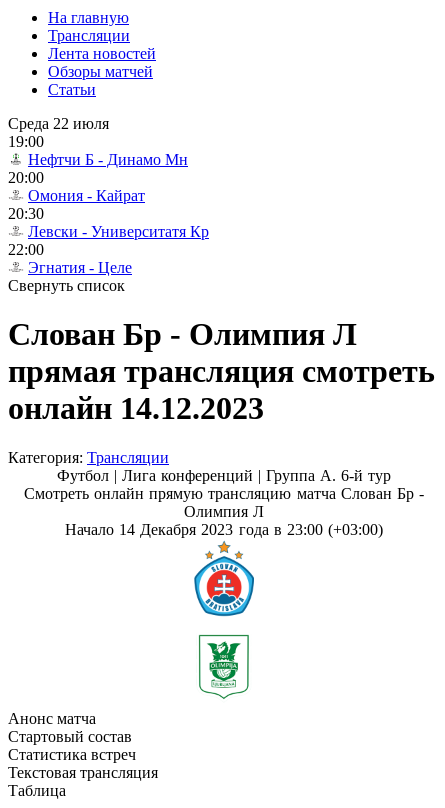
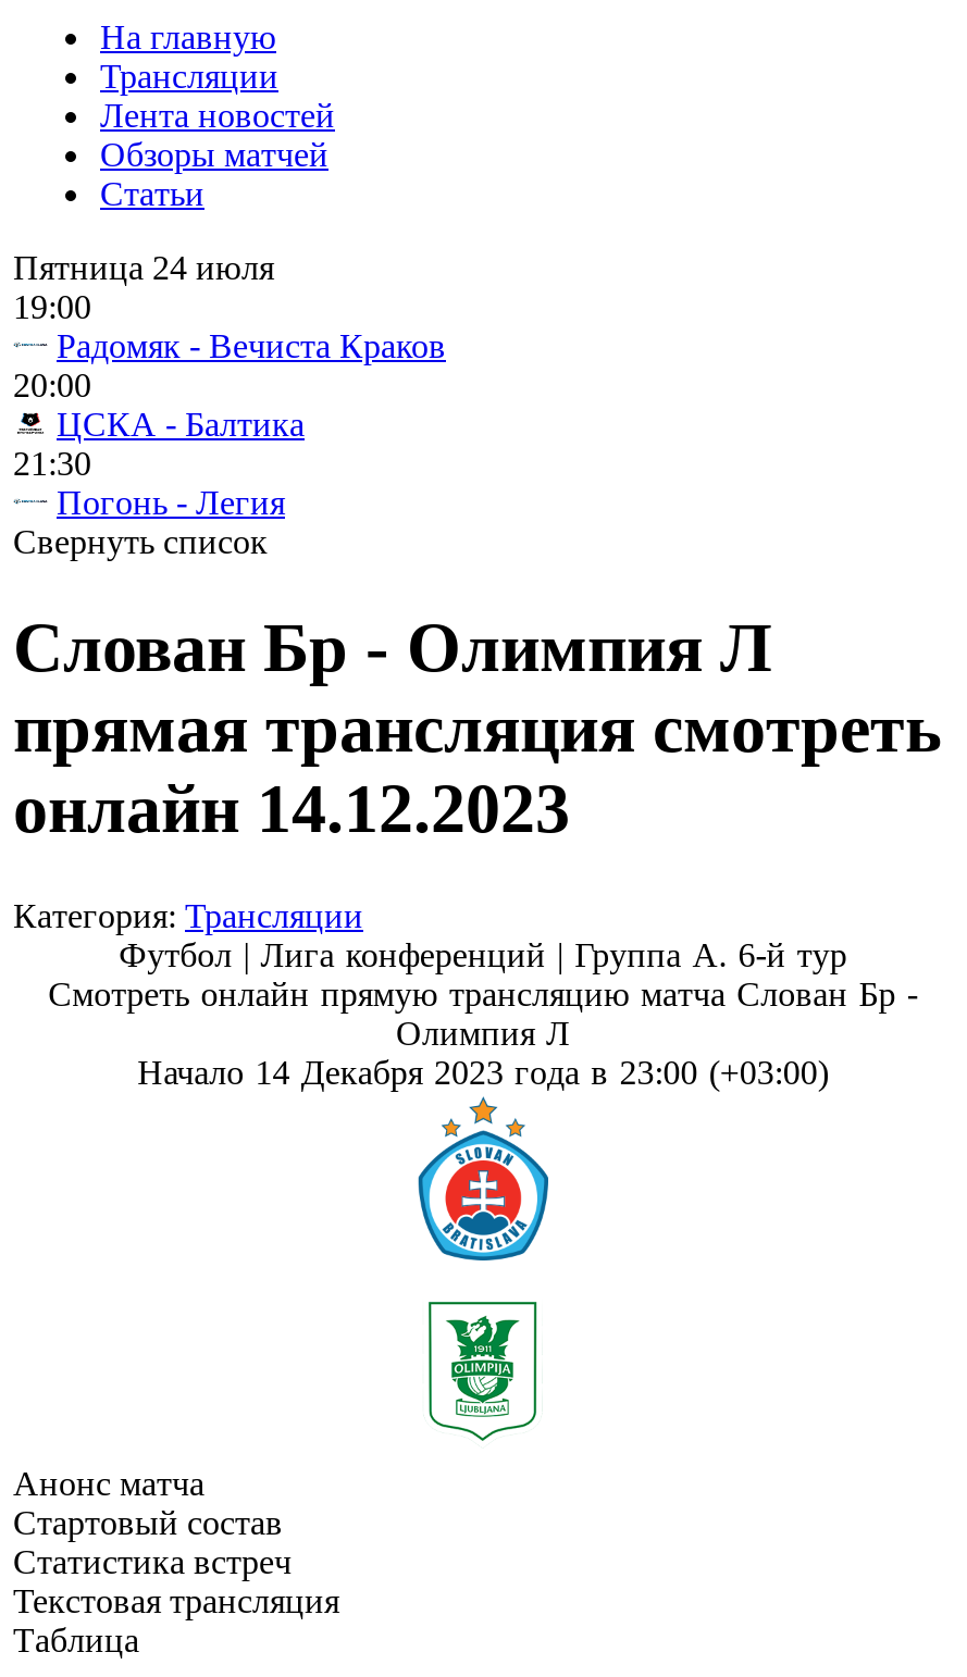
- Среда 22 июля
+ Пятница 24 июля

- Нефтчи Б - Динамо Мн
+ Радомяк - Вечиста Краков

- Омония - Кайрат
- 20:30
- Левски - Университатя Кр
- 22:00
- Эгнатия - Целе
+ ЦСКА - Балтика
+ 21:30
+ Погонь - Легия
